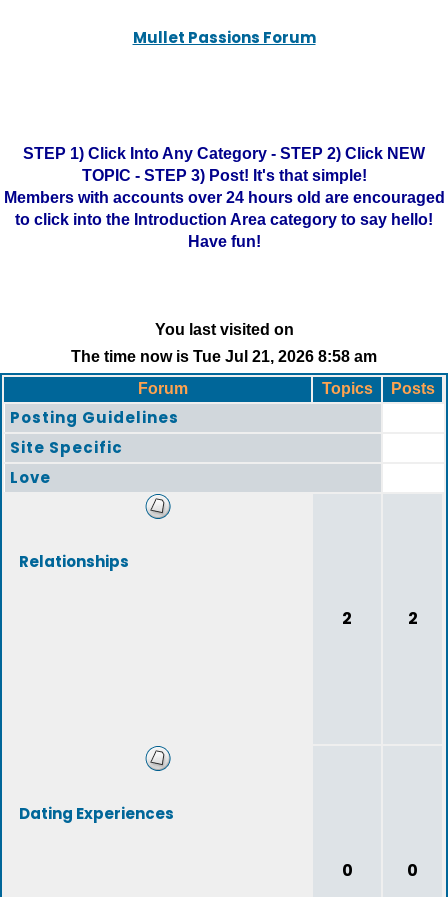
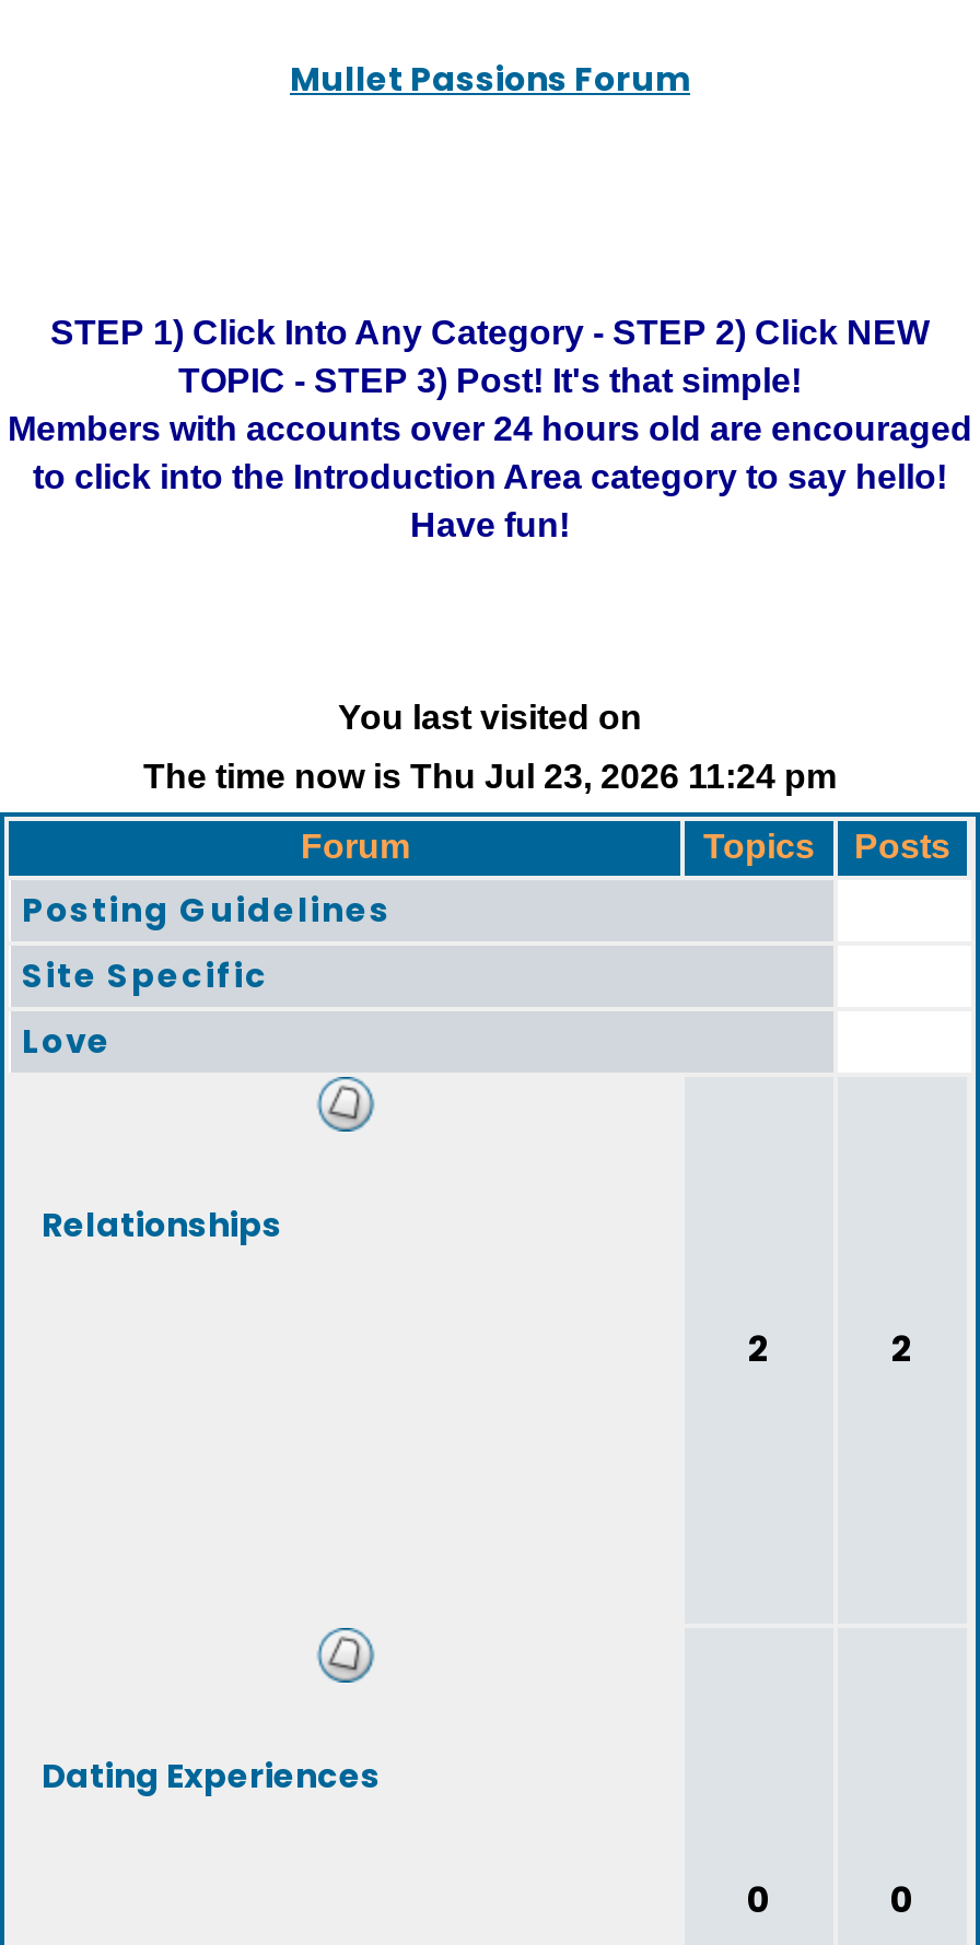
- The time now is Tue Jul 21, 2026 8:58 am
+ The time now is Thu Jul 23, 2026 11:24 pm
